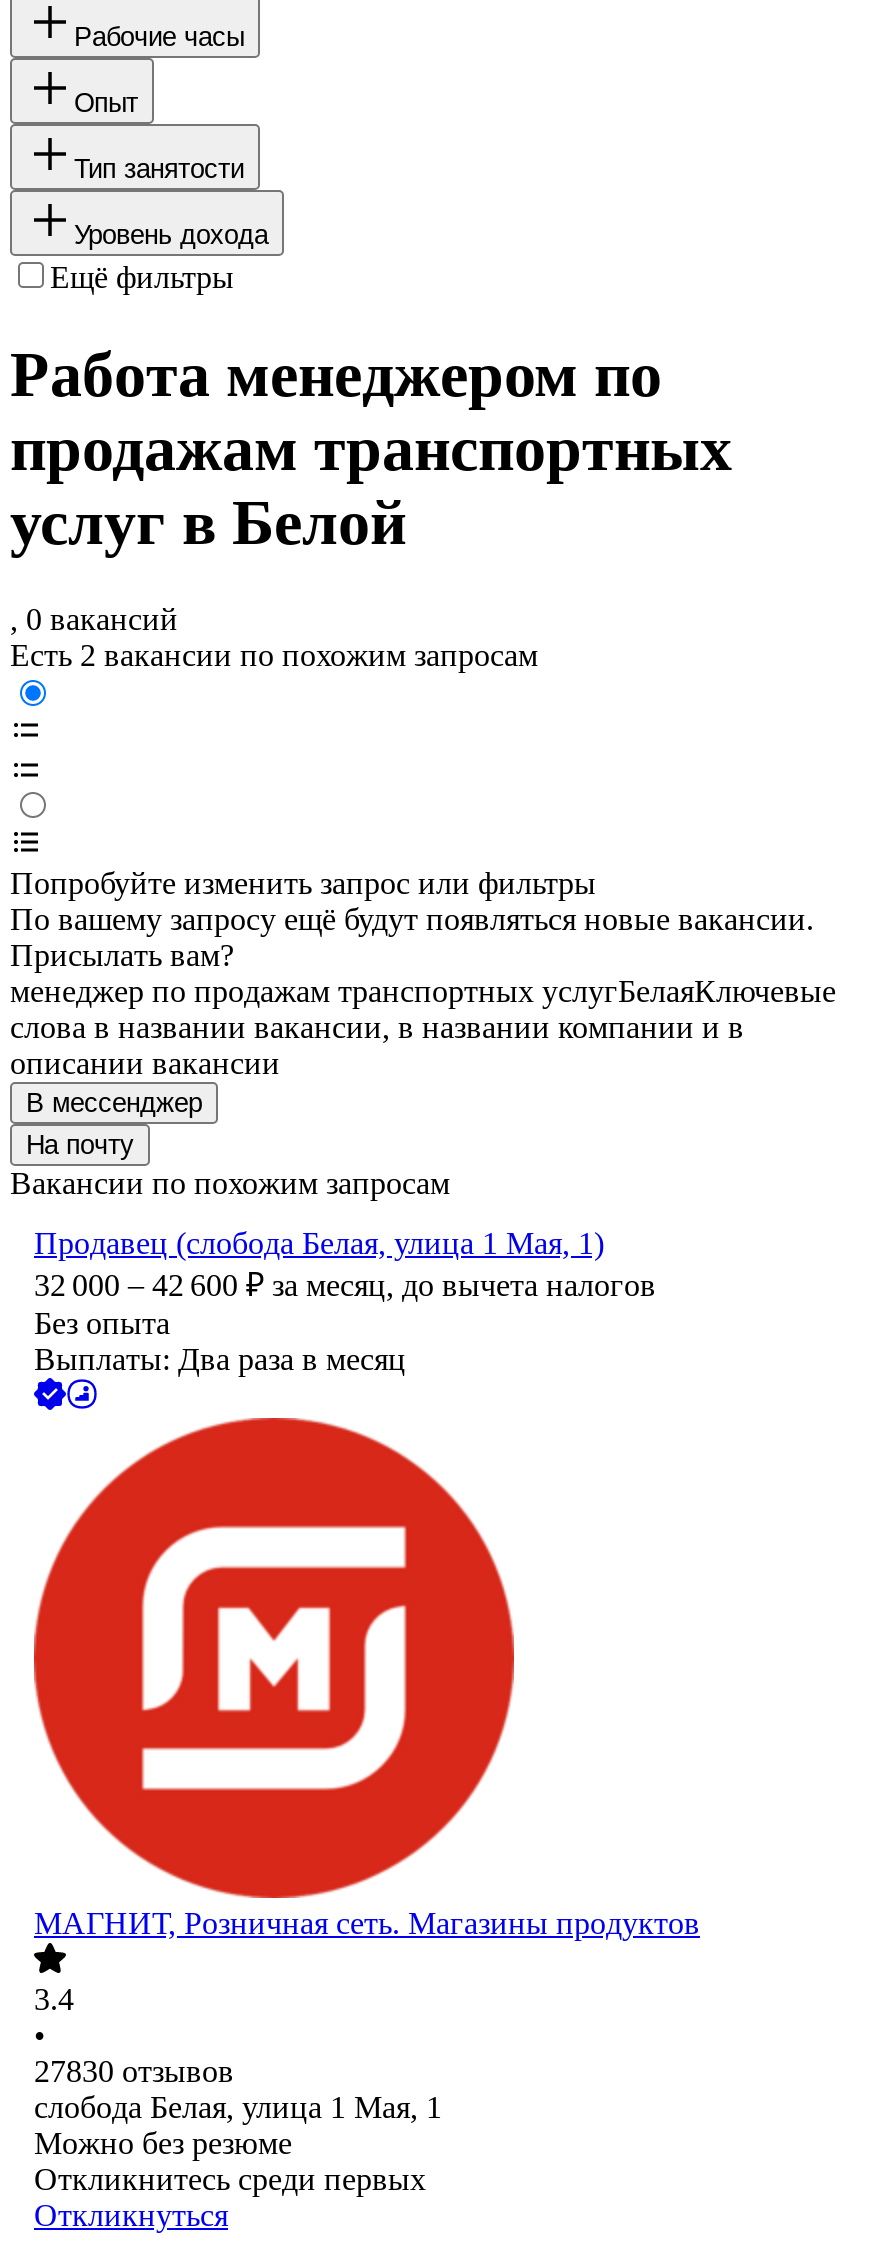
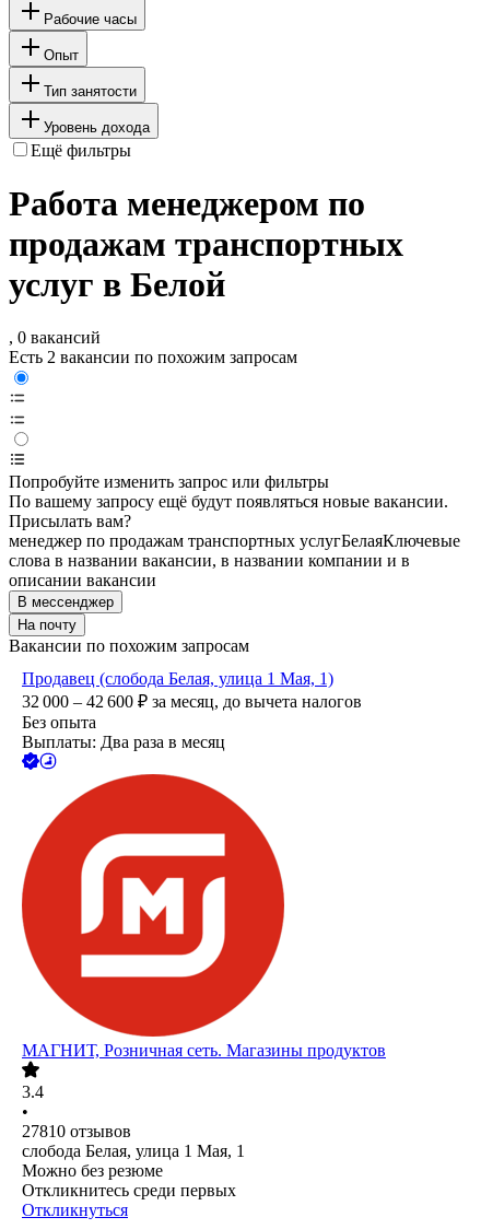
- 27830 отзывов
+ 27810 отзывов
